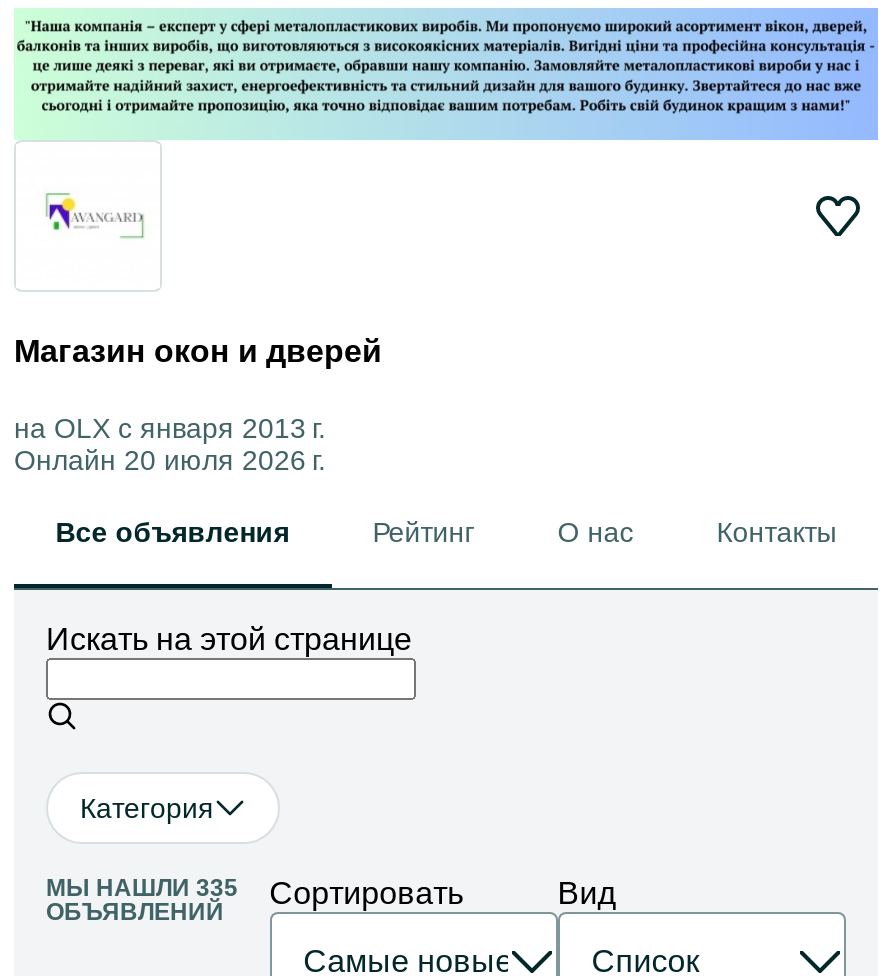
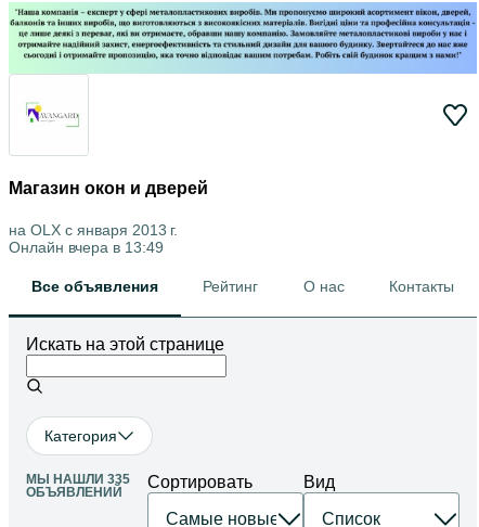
- Онлайн 20 июля 2026 г.
+ Онлайн вчера в 13:49
